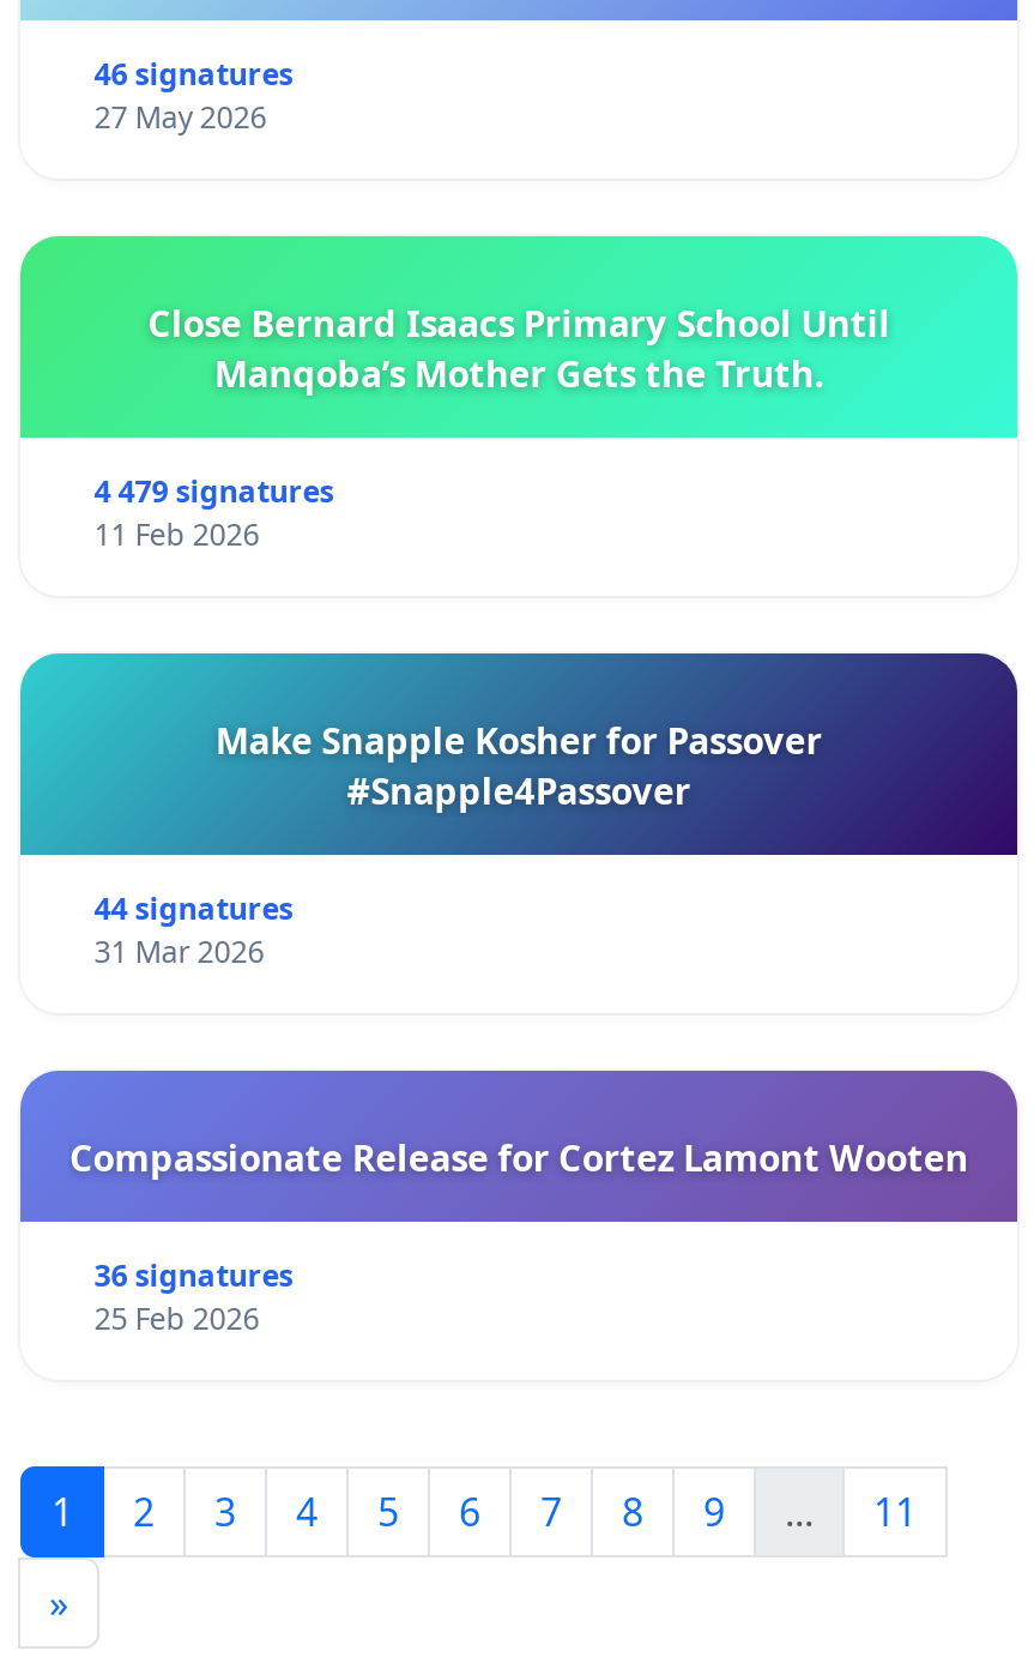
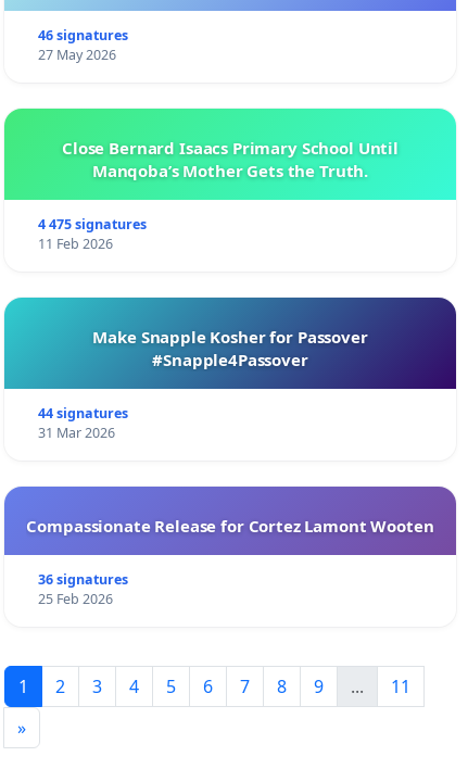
- 4 479 signatures
+ 4 475 signatures
